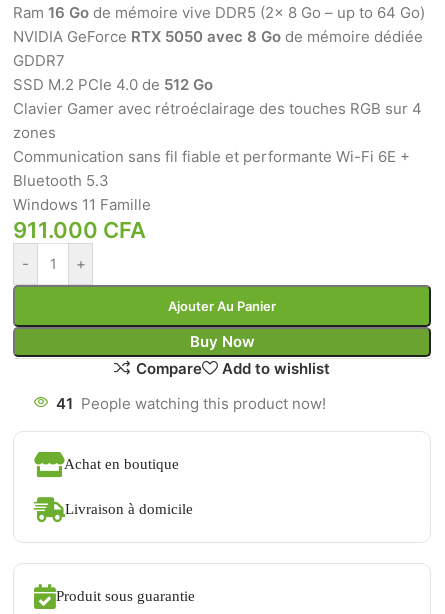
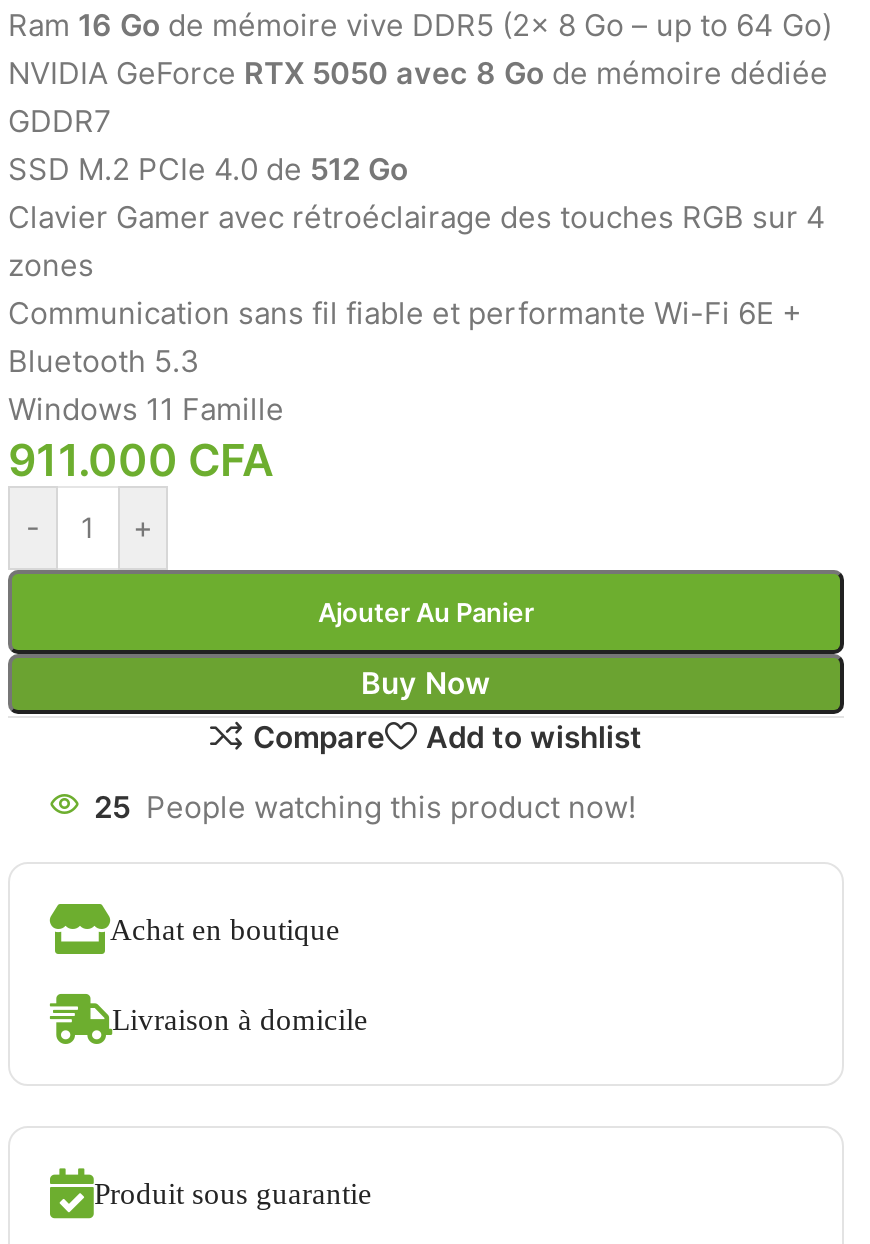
- 41 People watching this product now!
+ 25 People watching this product now!
